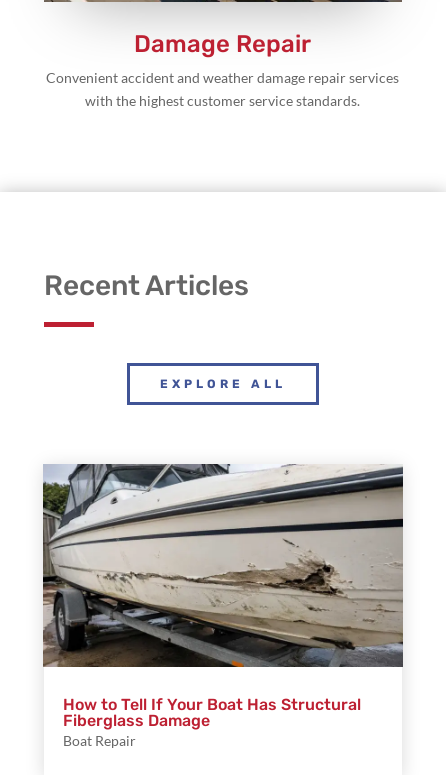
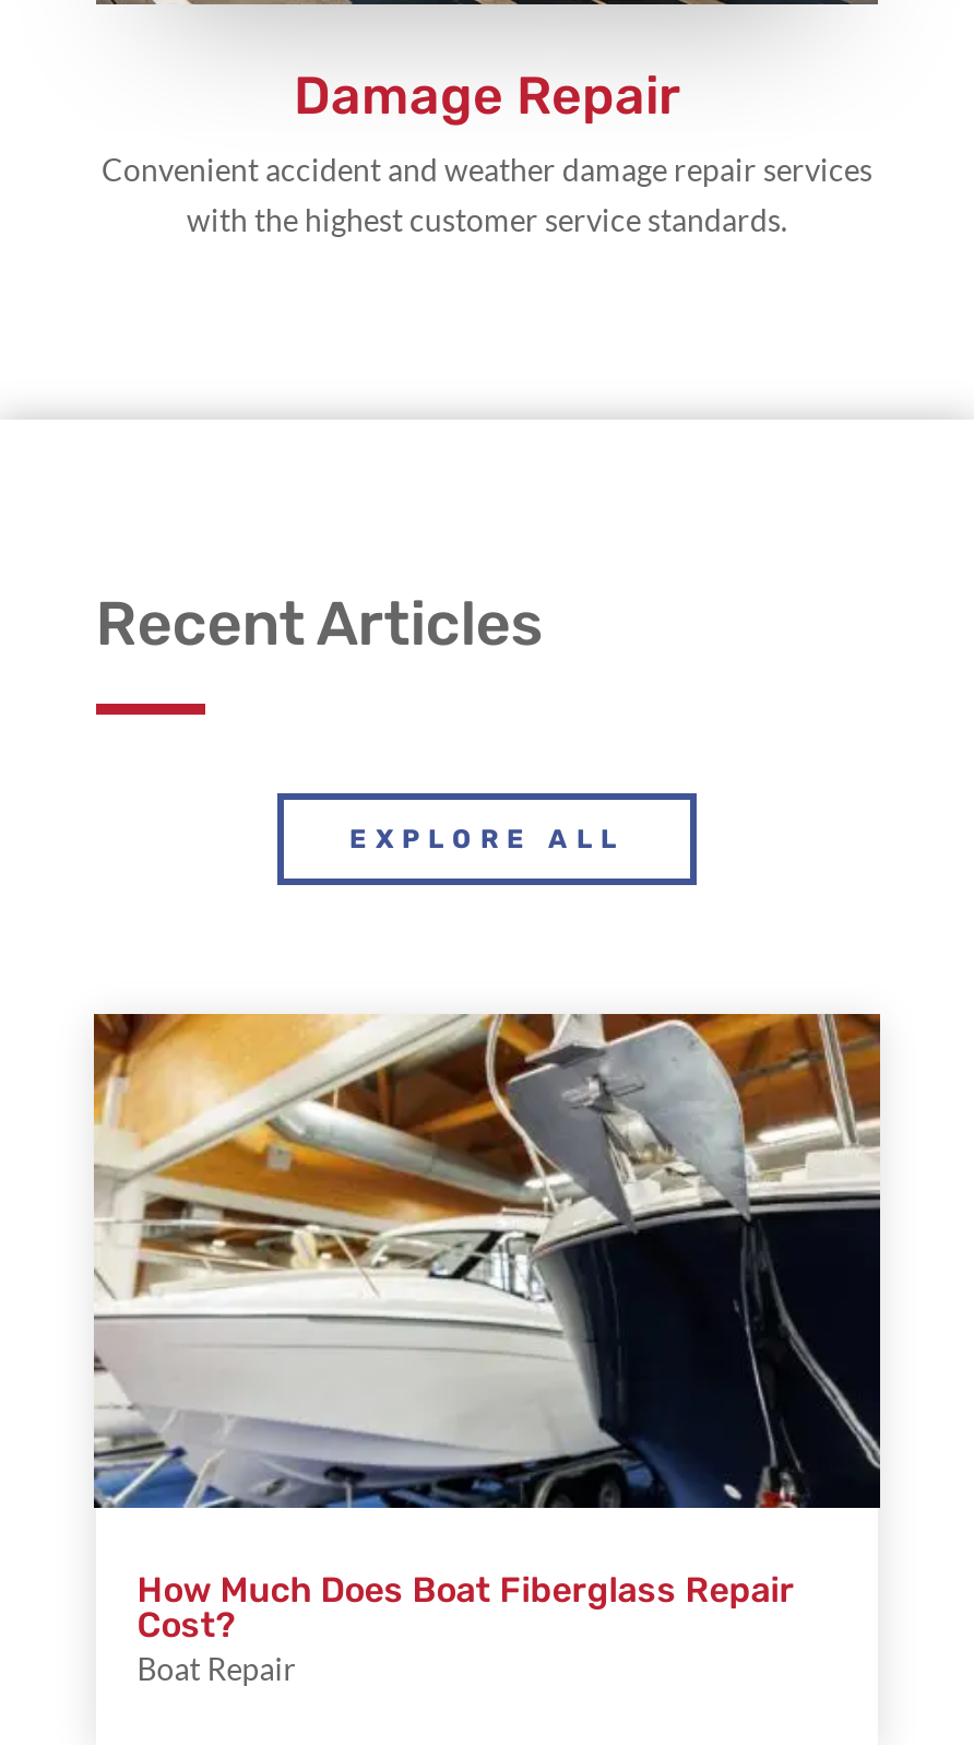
- [image]
- How to Tell If Your Boat Has Structural
- Fiberglass Damage
+ [image]
+ How Much Does Boat Fiberglass Repair
+ Cost?
